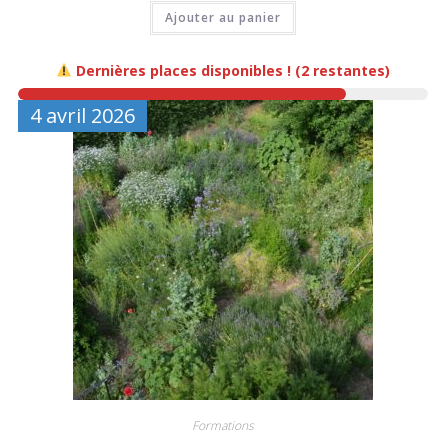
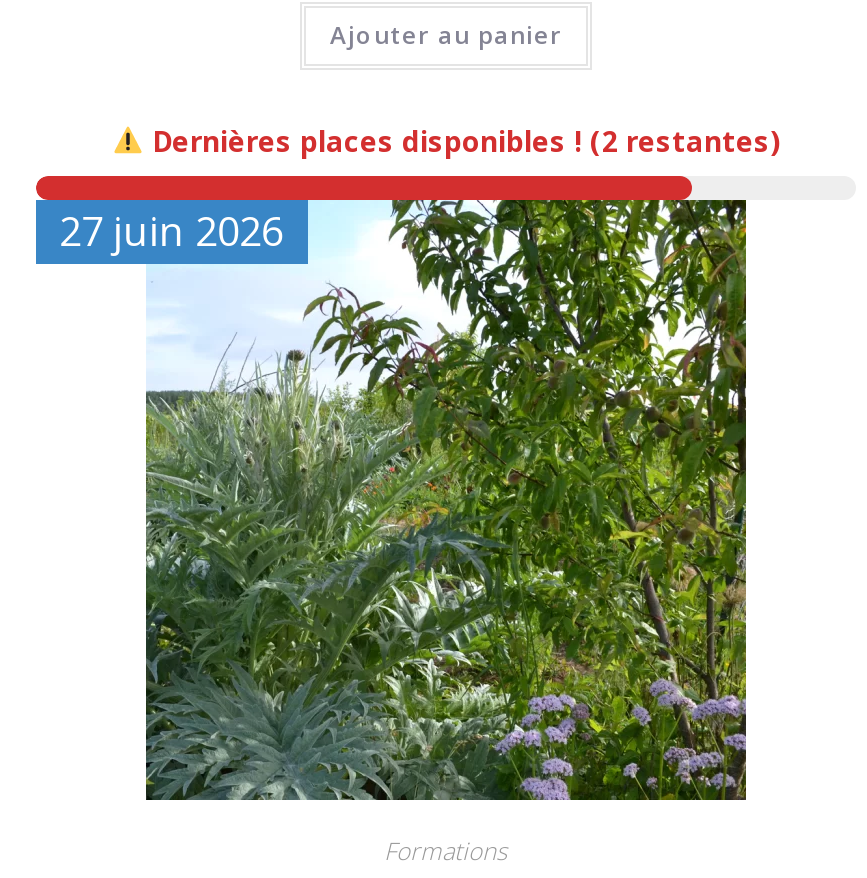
- [image]
- 4 avril 2026
+ [image]
+ 27 juin 2026
